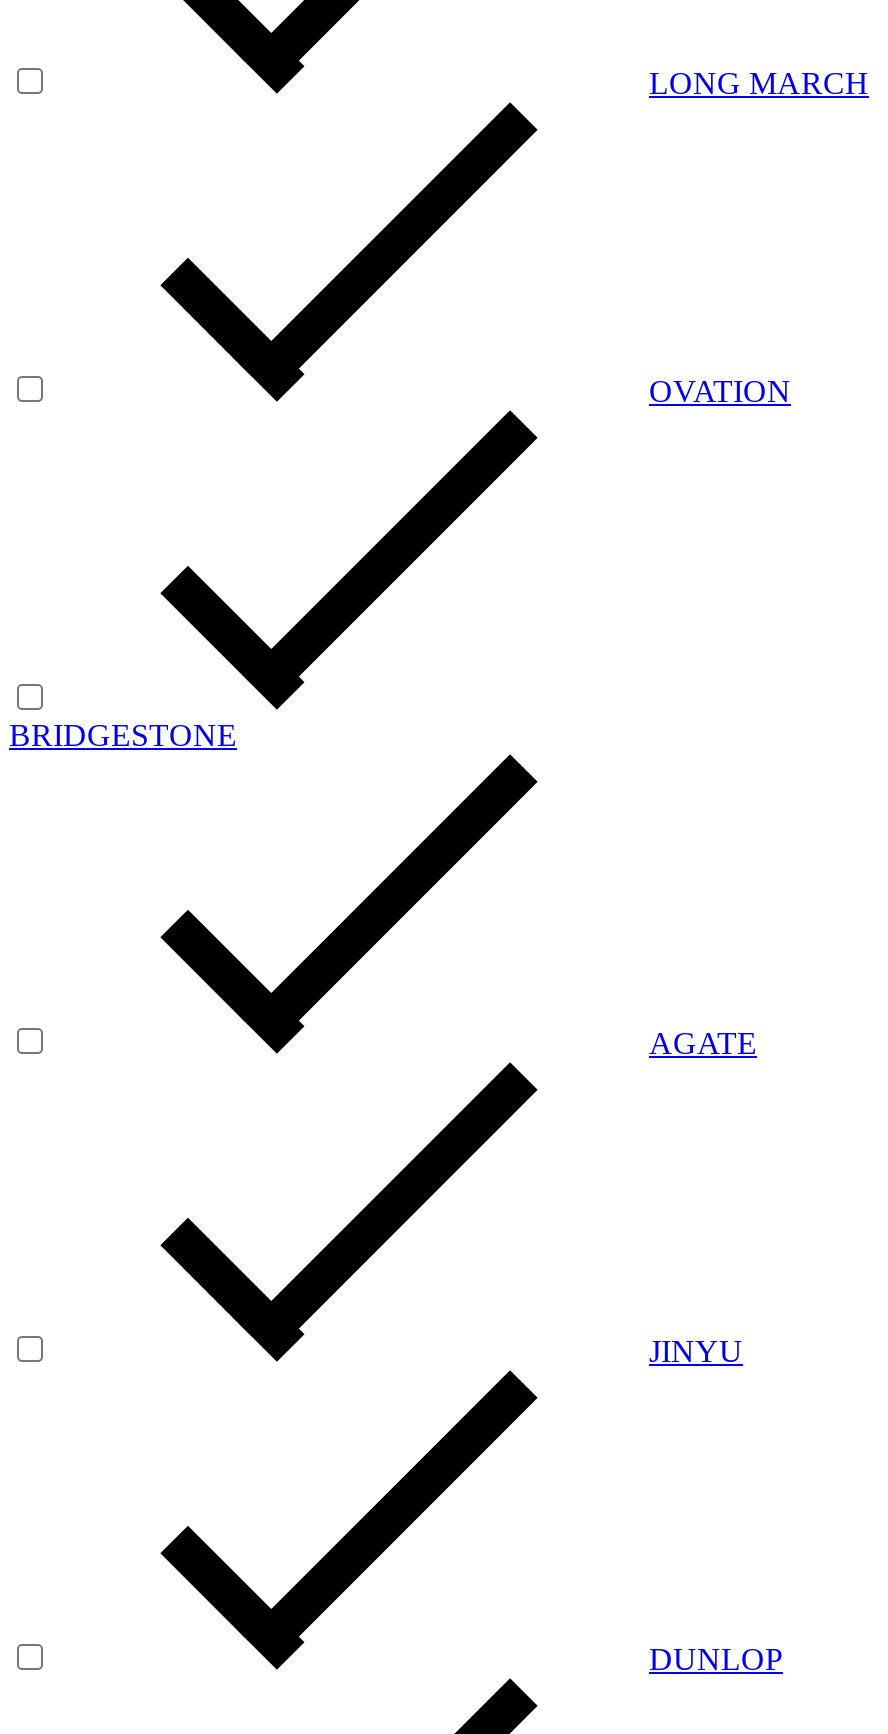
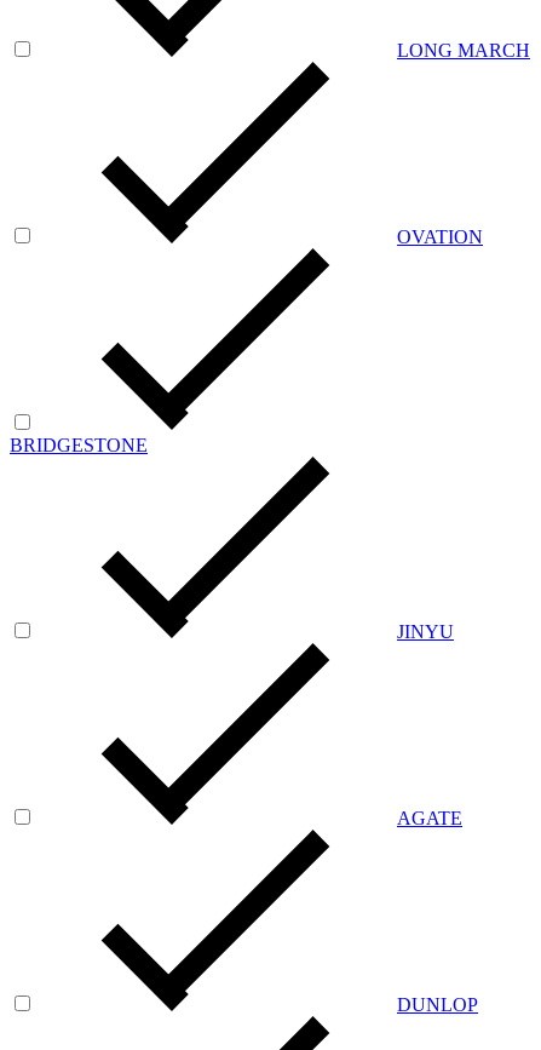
moved down: AGATE

moved up: JINYU
